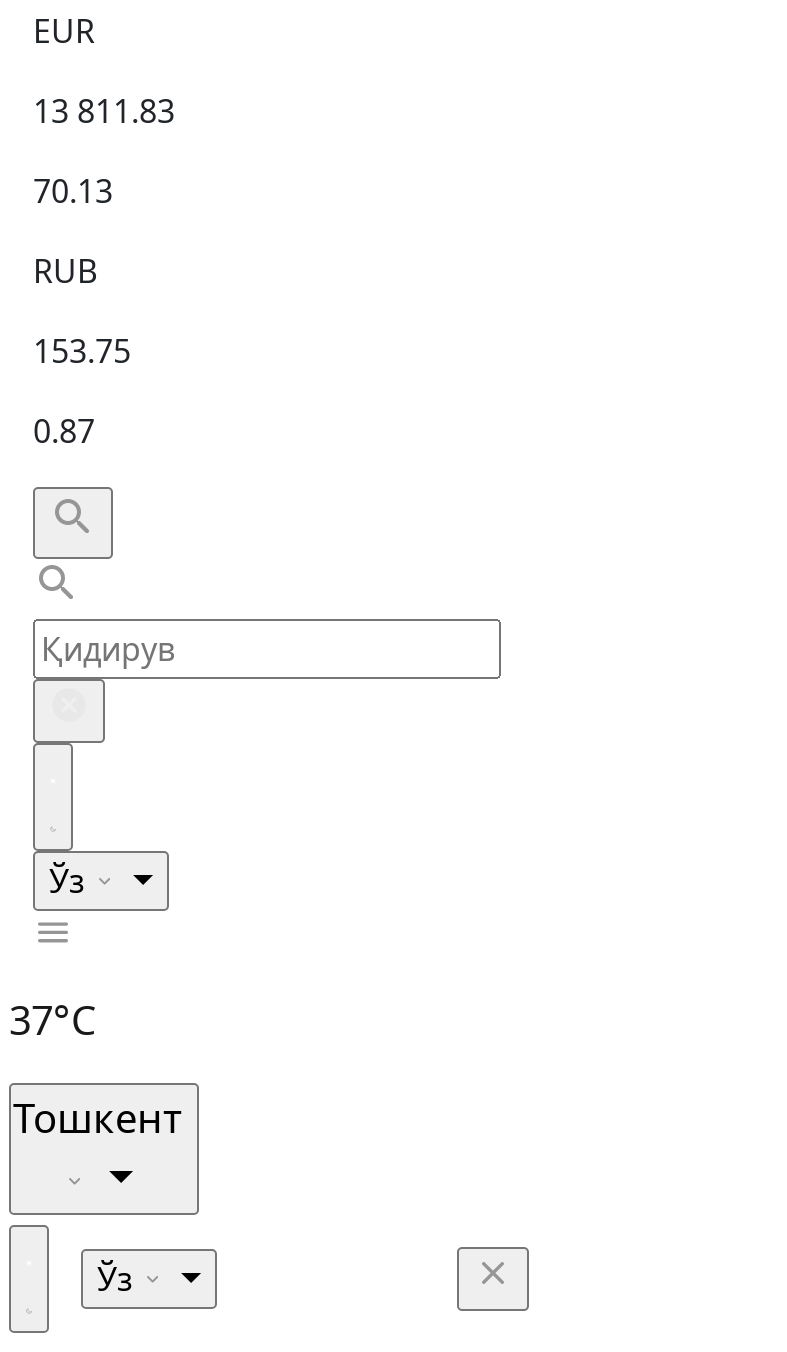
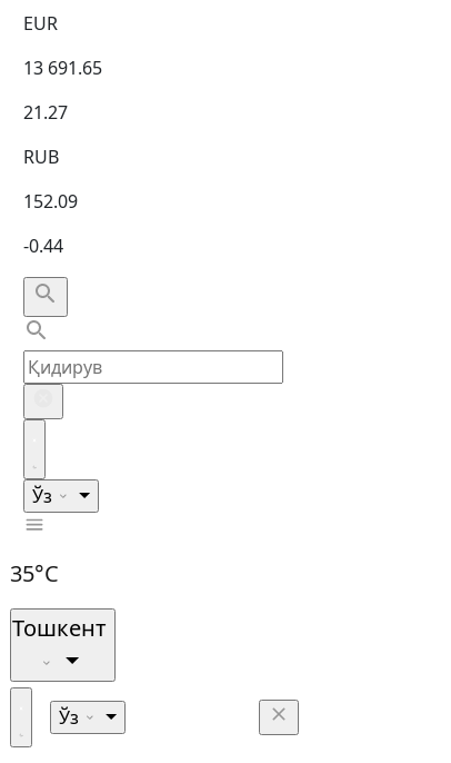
- 13 811.83
+ 13 691.65

- 70.13
+ 21.27

- 153.75
+ 152.09

- 0.87
+ -0.44

- 37°C
+ 35°C
